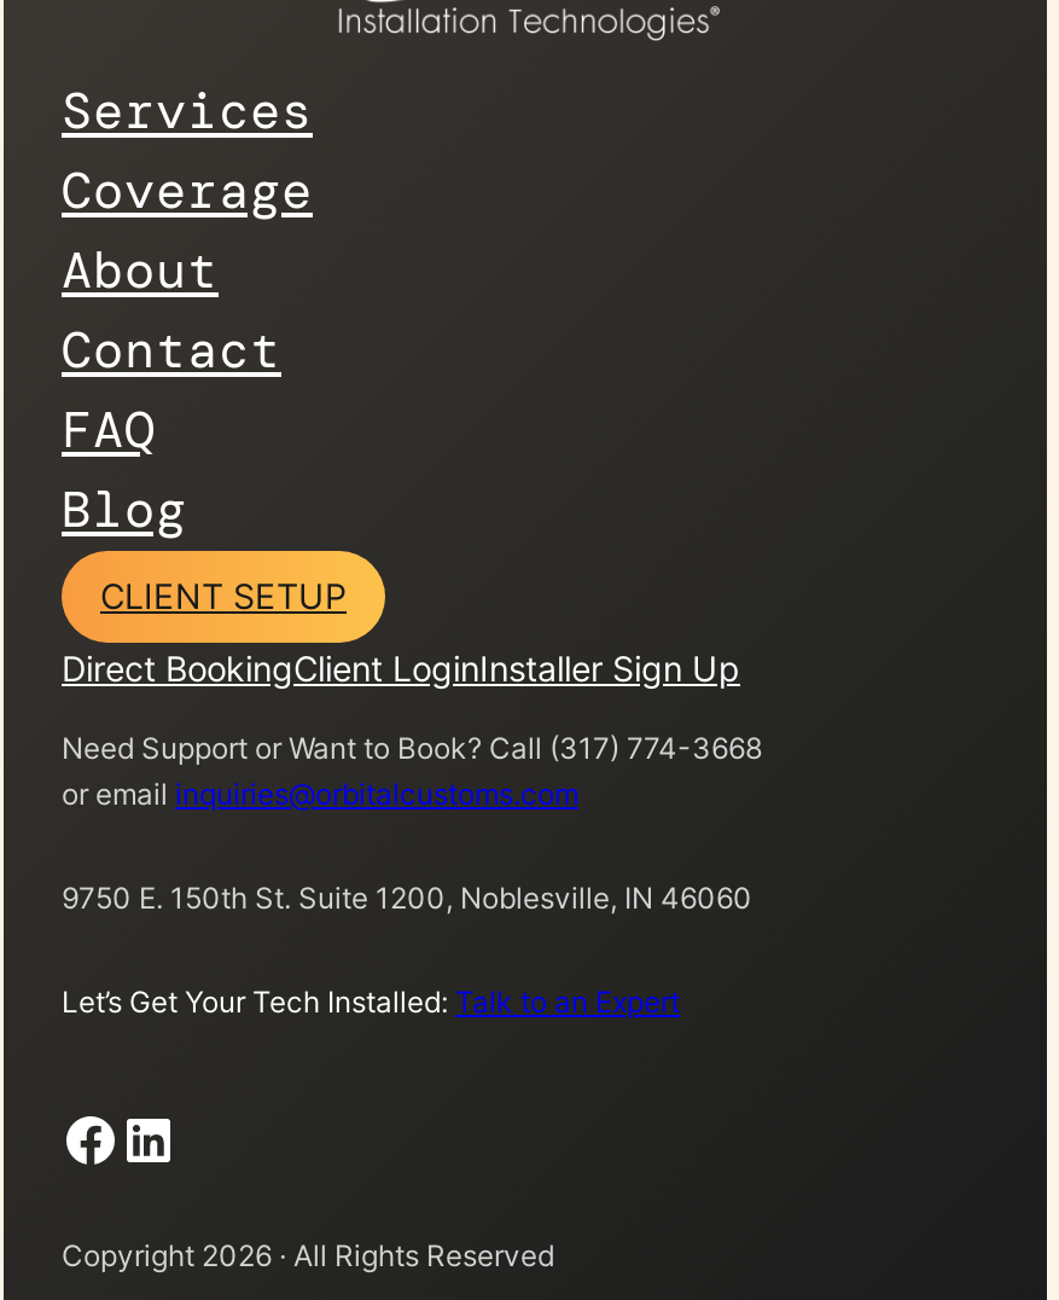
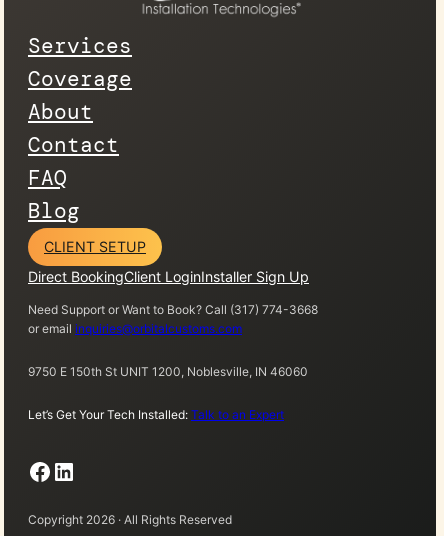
- 9750 E. 150th St. Suite 1200, Noblesville, IN 46060
+ 9750 E 150th St UNIT 1200, Noblesville, IN 46060
